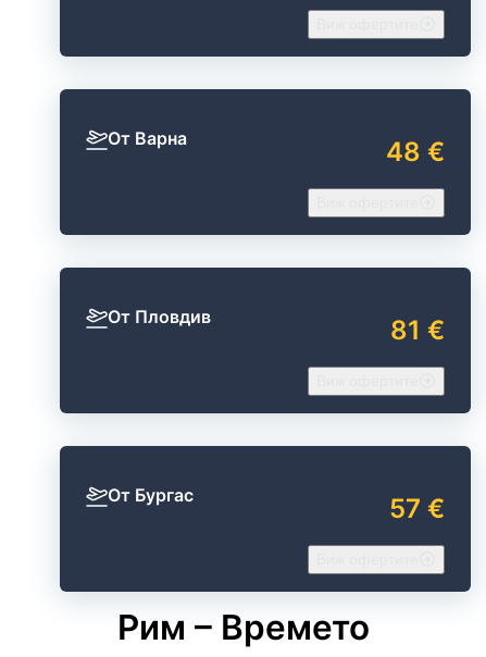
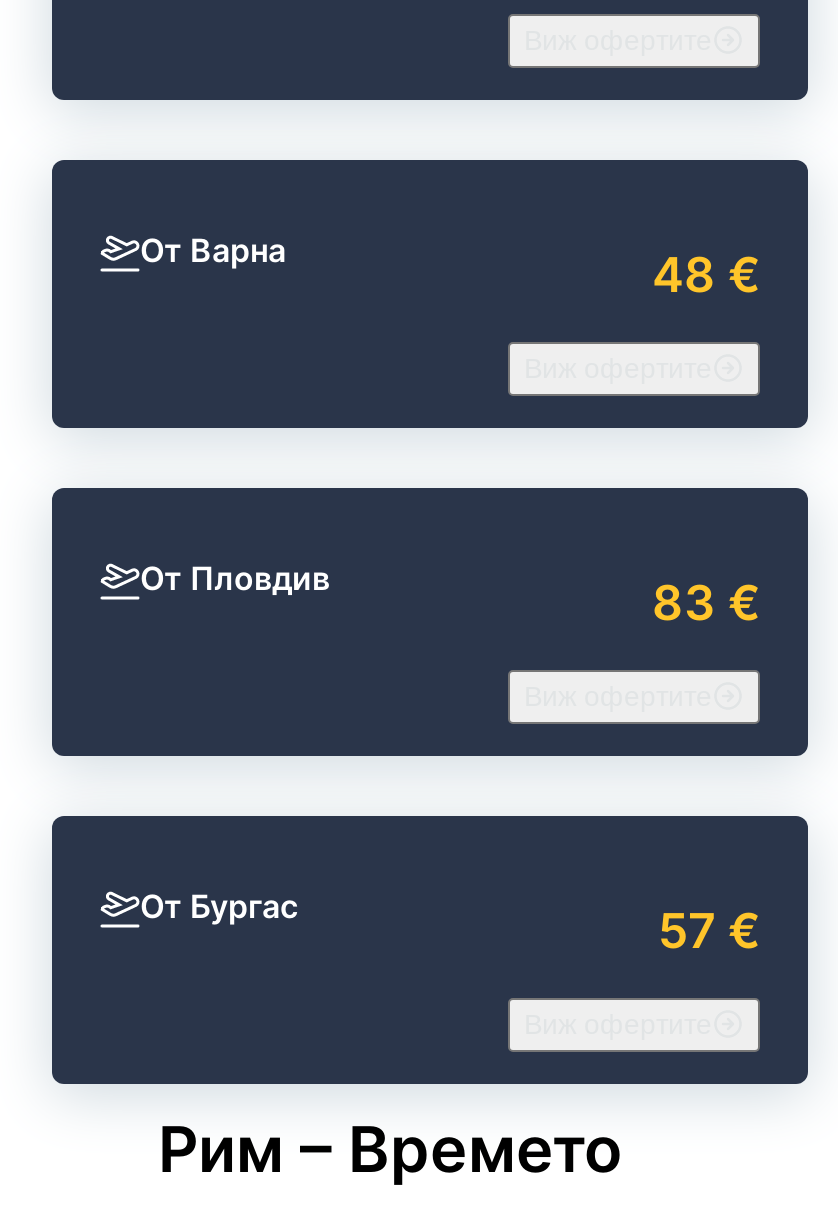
- 81 €
+ 83 €
